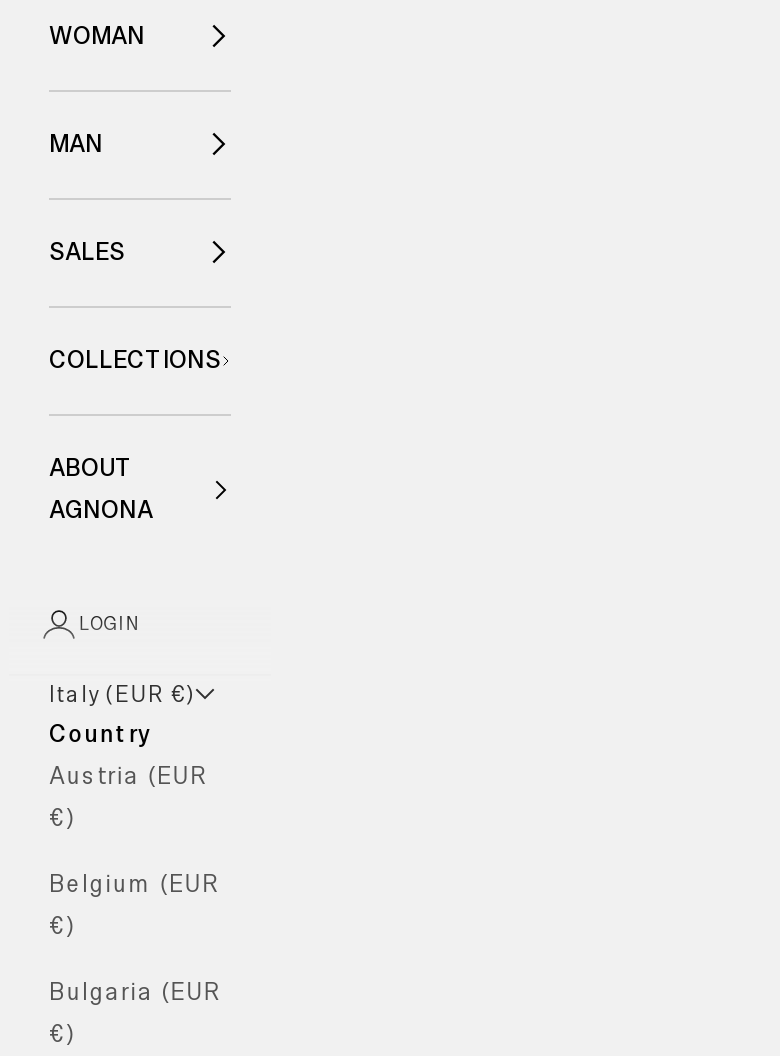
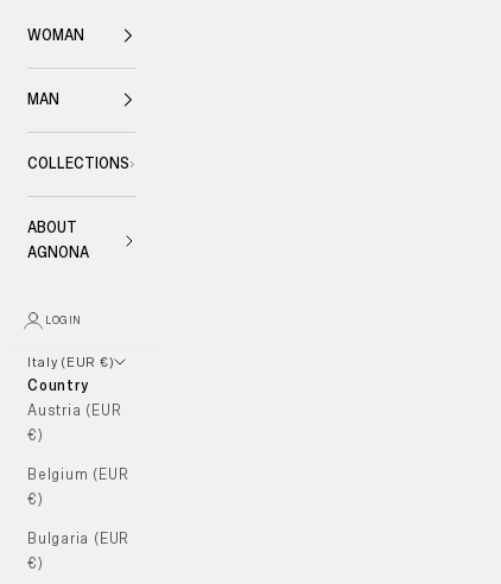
- SALES
